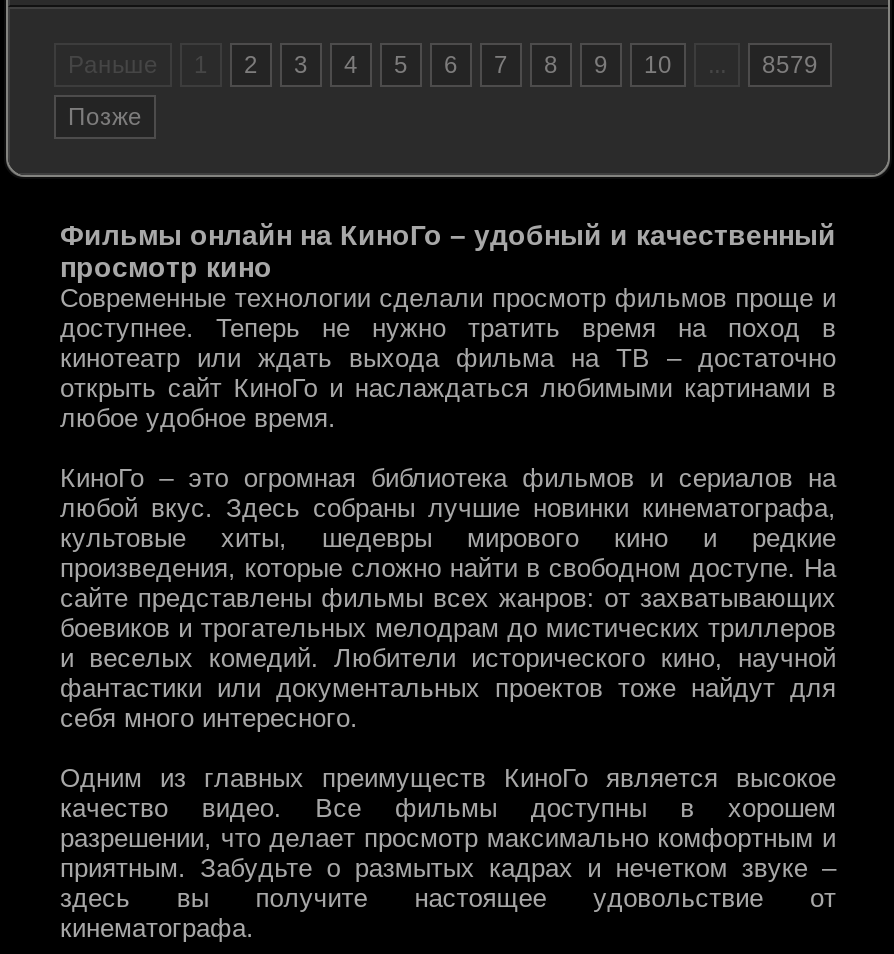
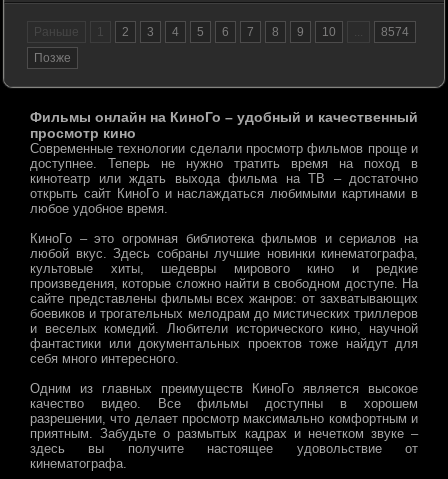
- 8579
+ 8574
